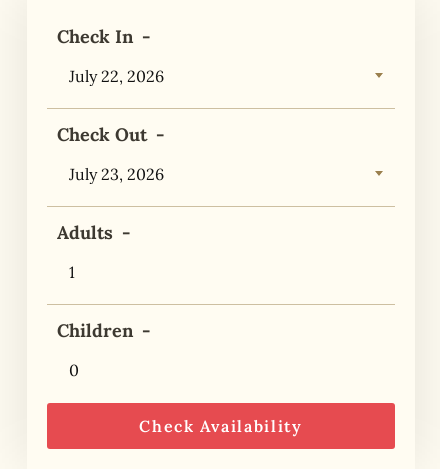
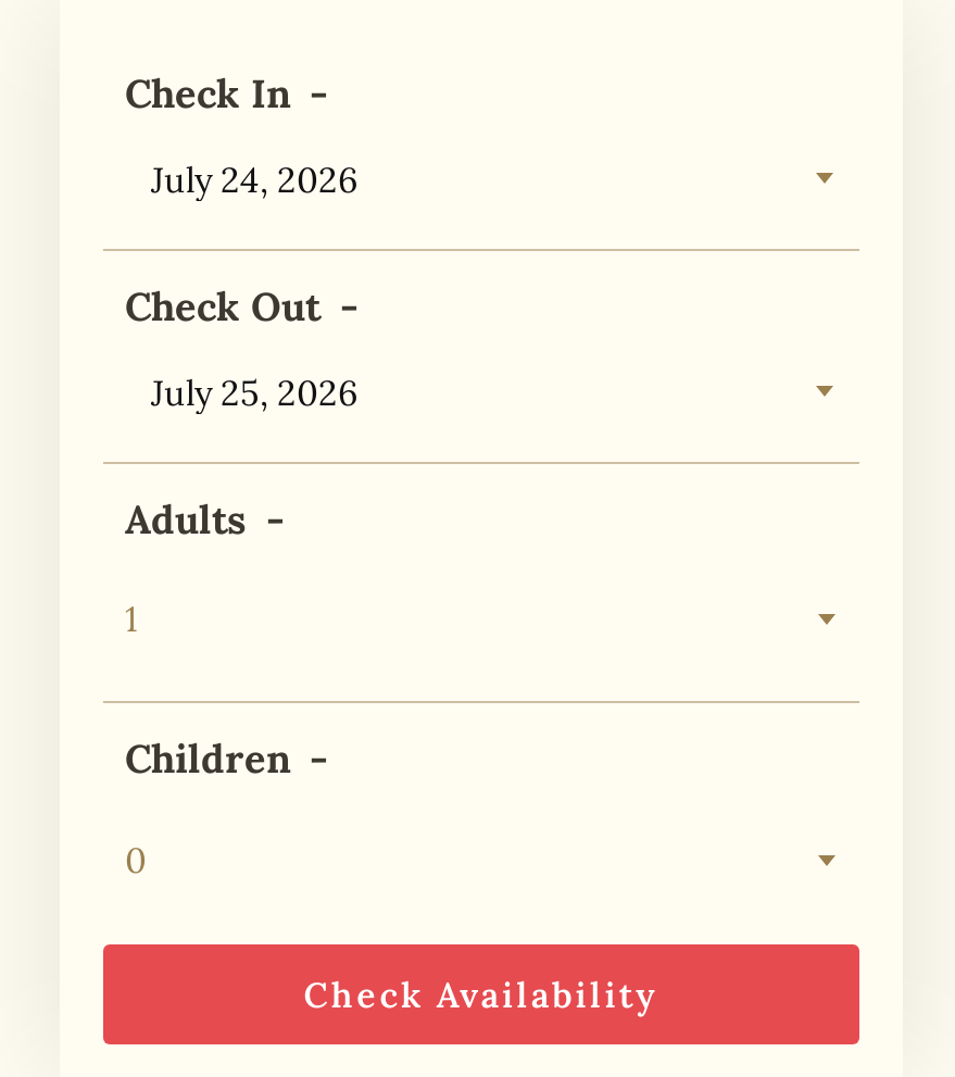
+ 1

+ 0
